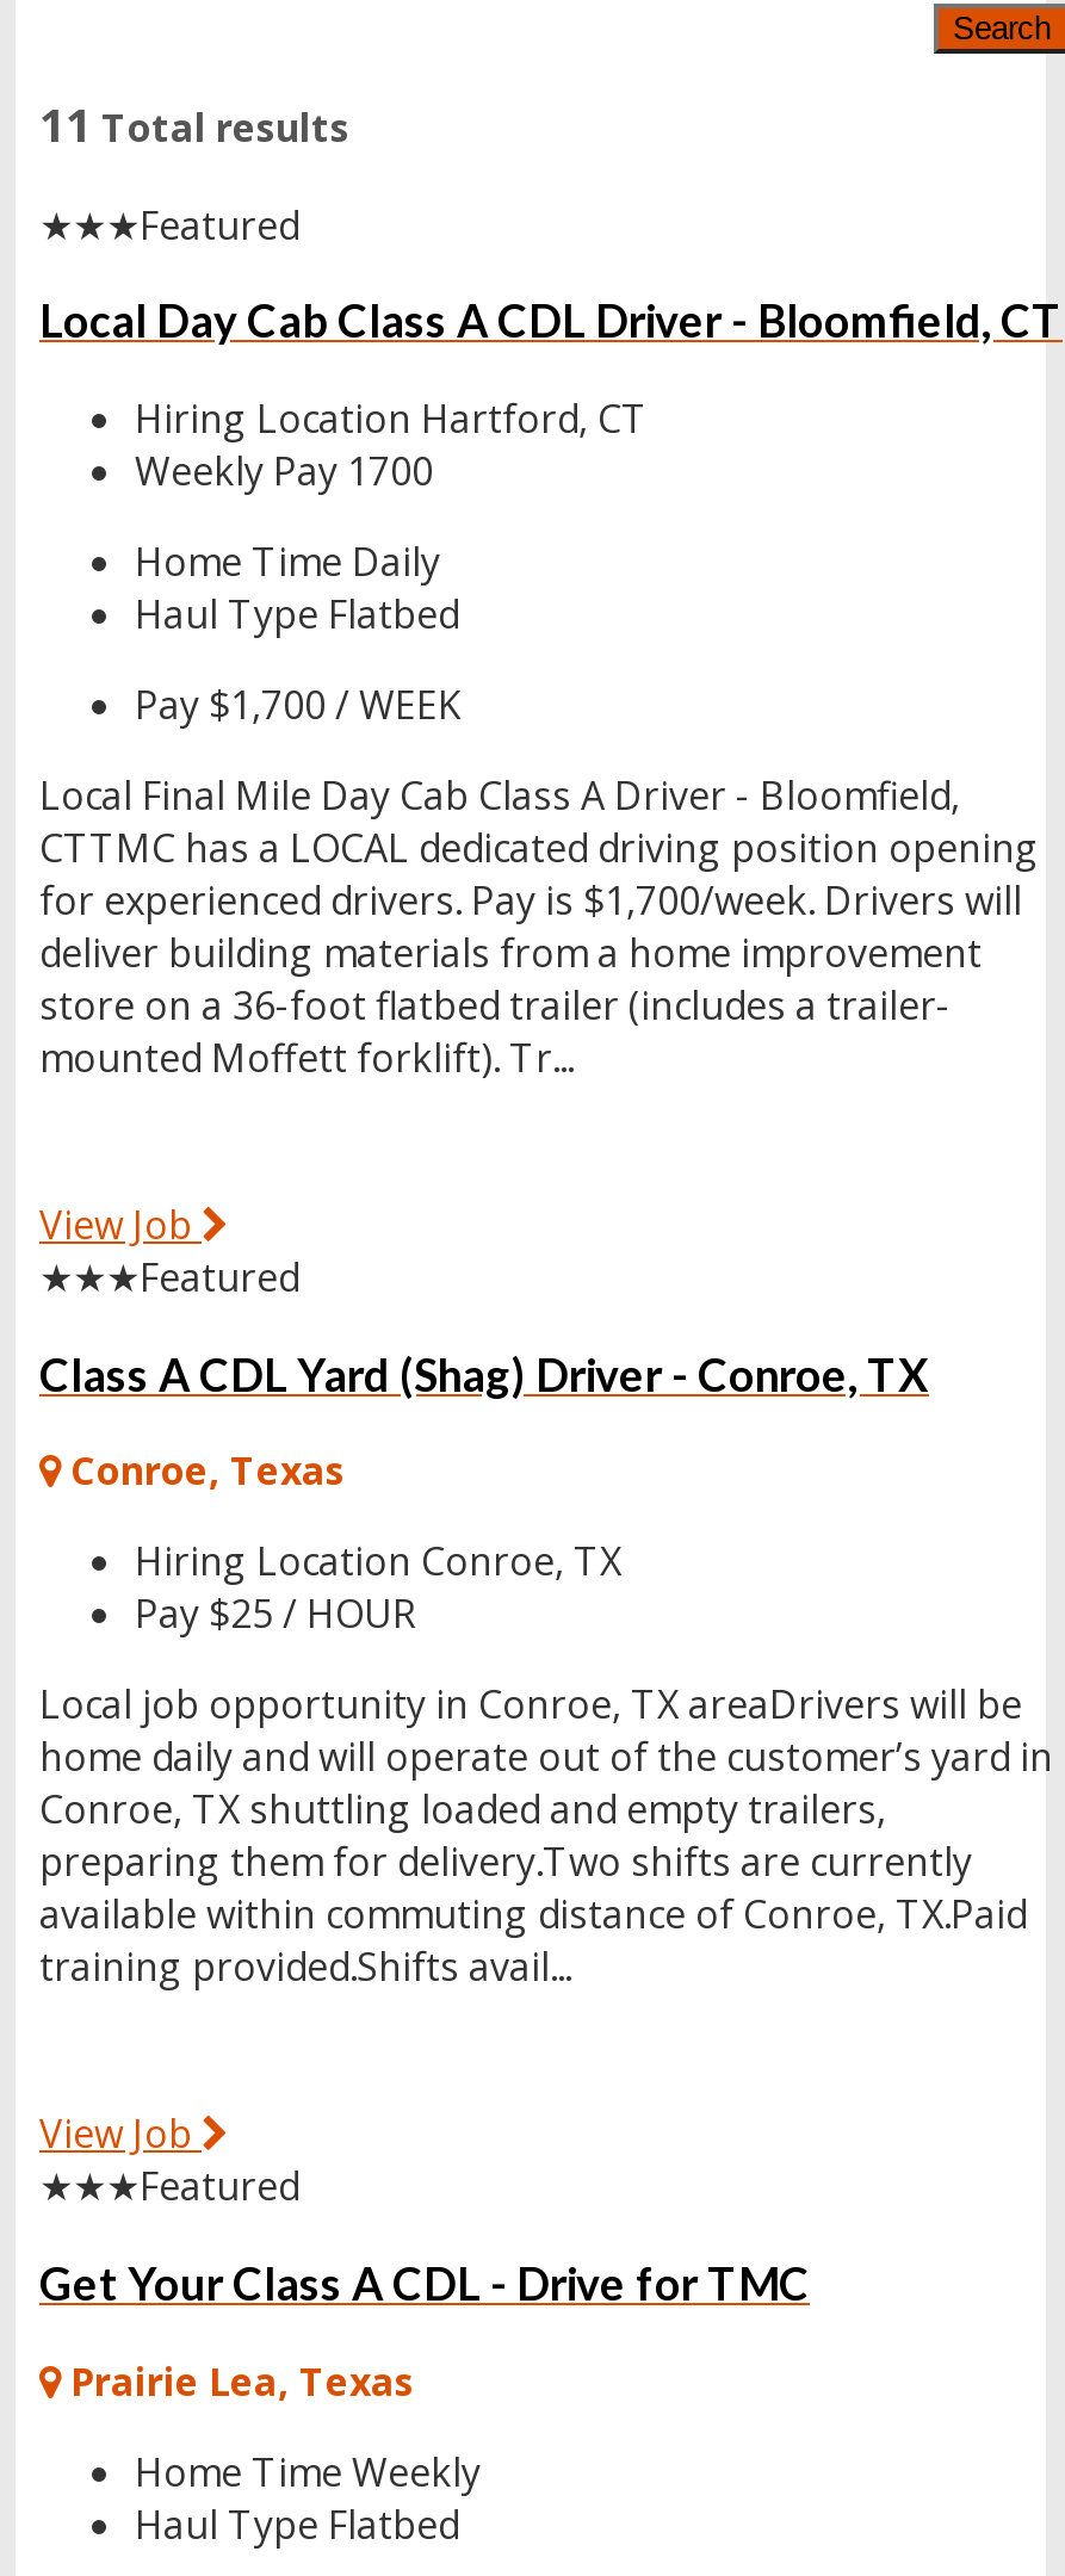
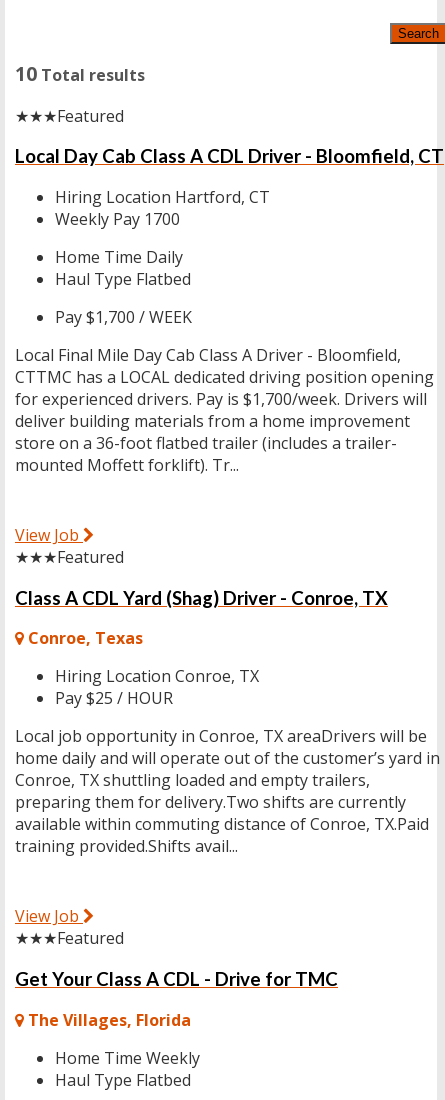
- 11 Total results
+ 10 Total results

- Prairie Lea, Texas
+ The Villages, Florida
